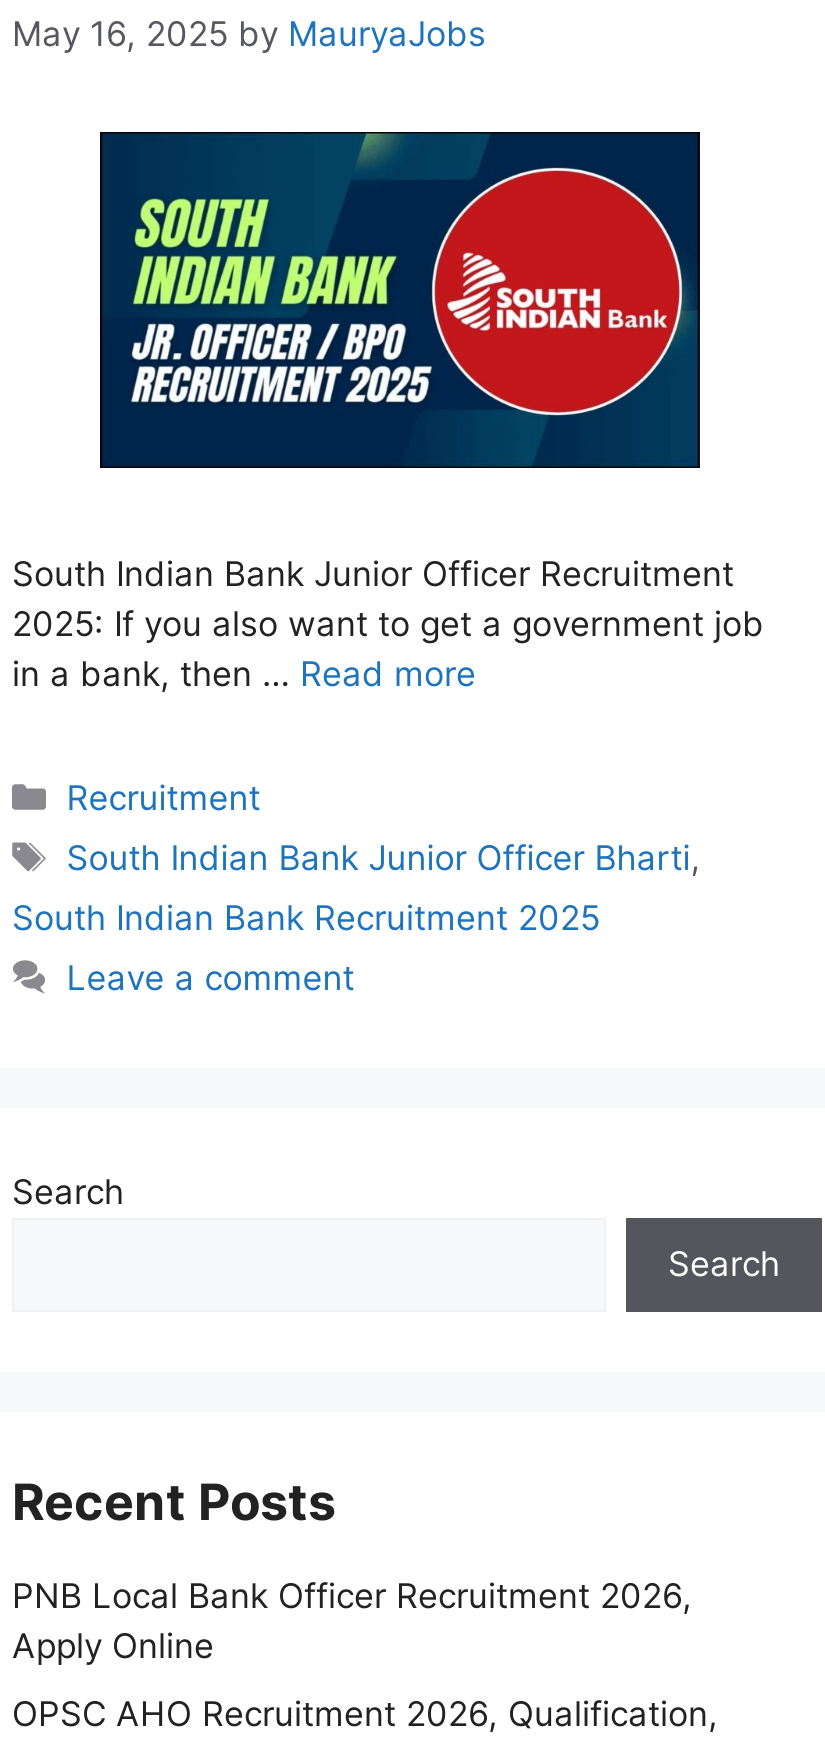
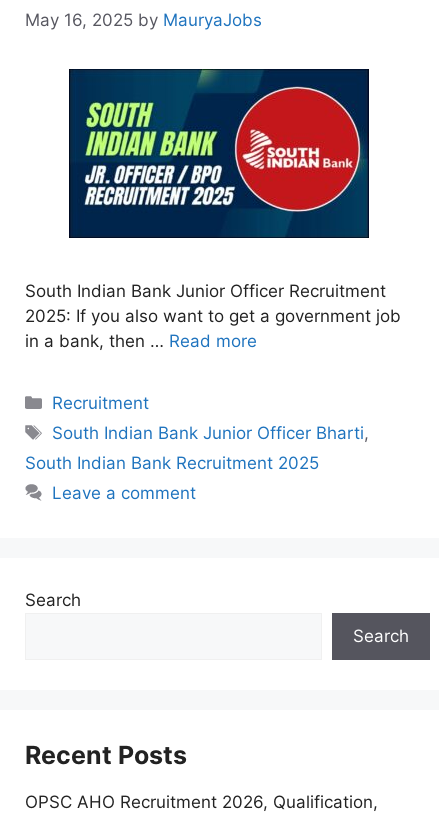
- PNB Local Bank Officer Recruitment 2026,
- Apply Online
